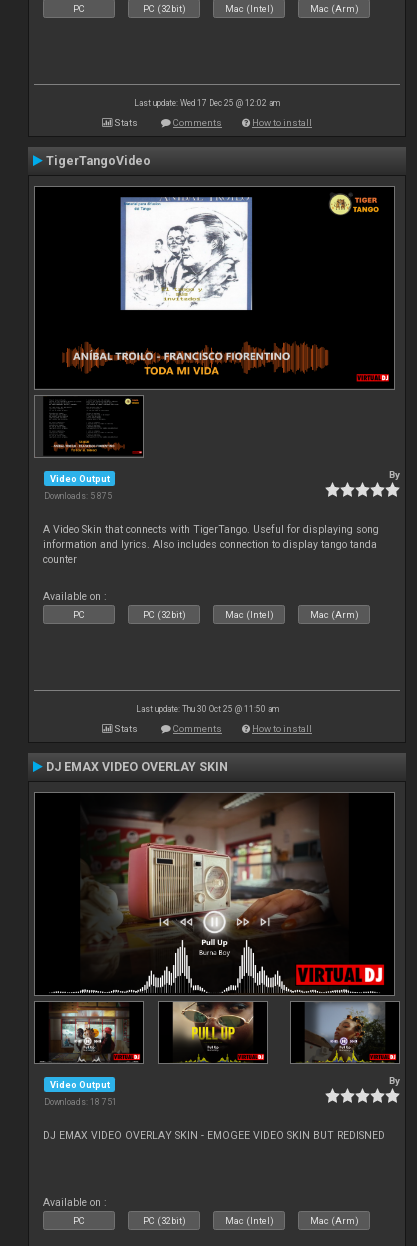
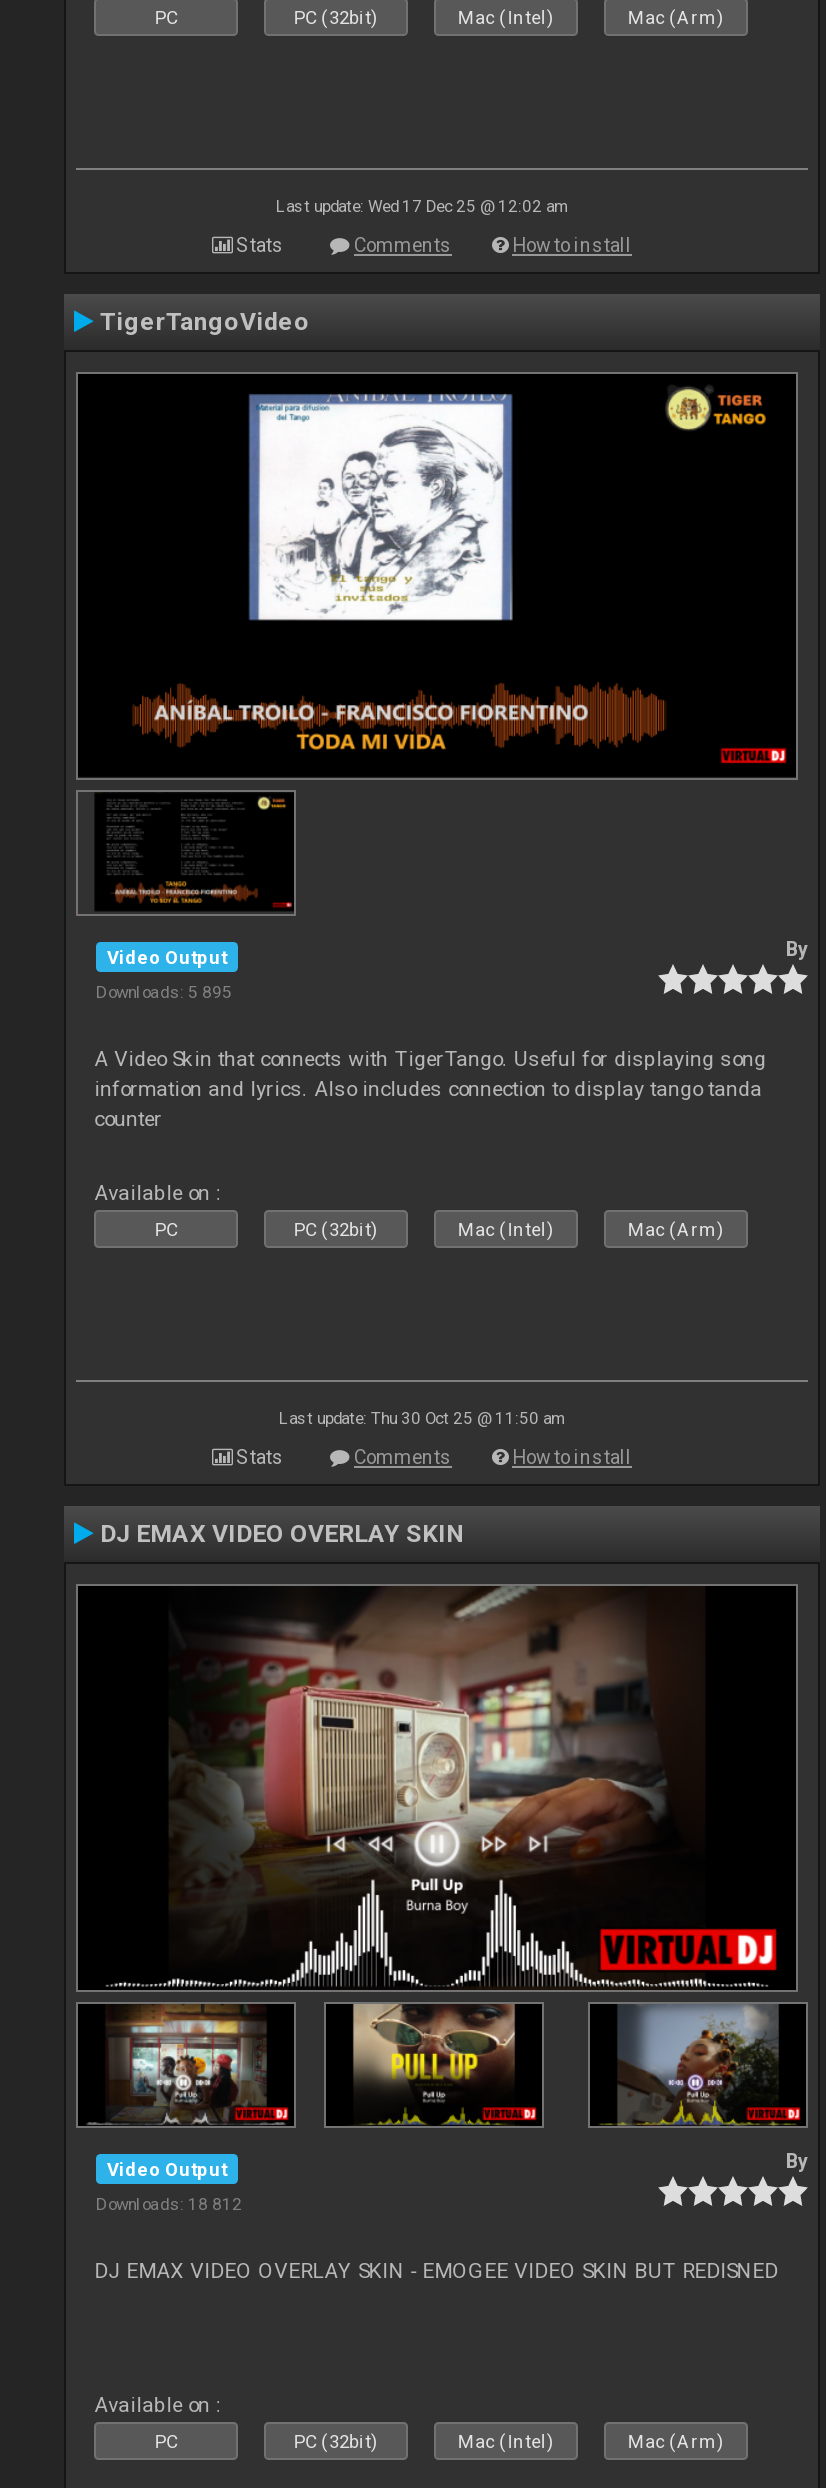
- Downloads: 5 875
+ Downloads: 5 895

- Downloads: 18 751
+ Downloads: 18 812
